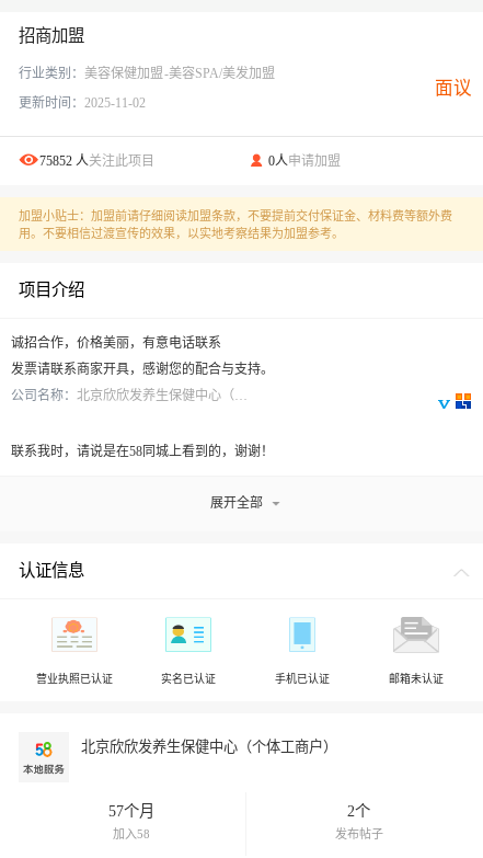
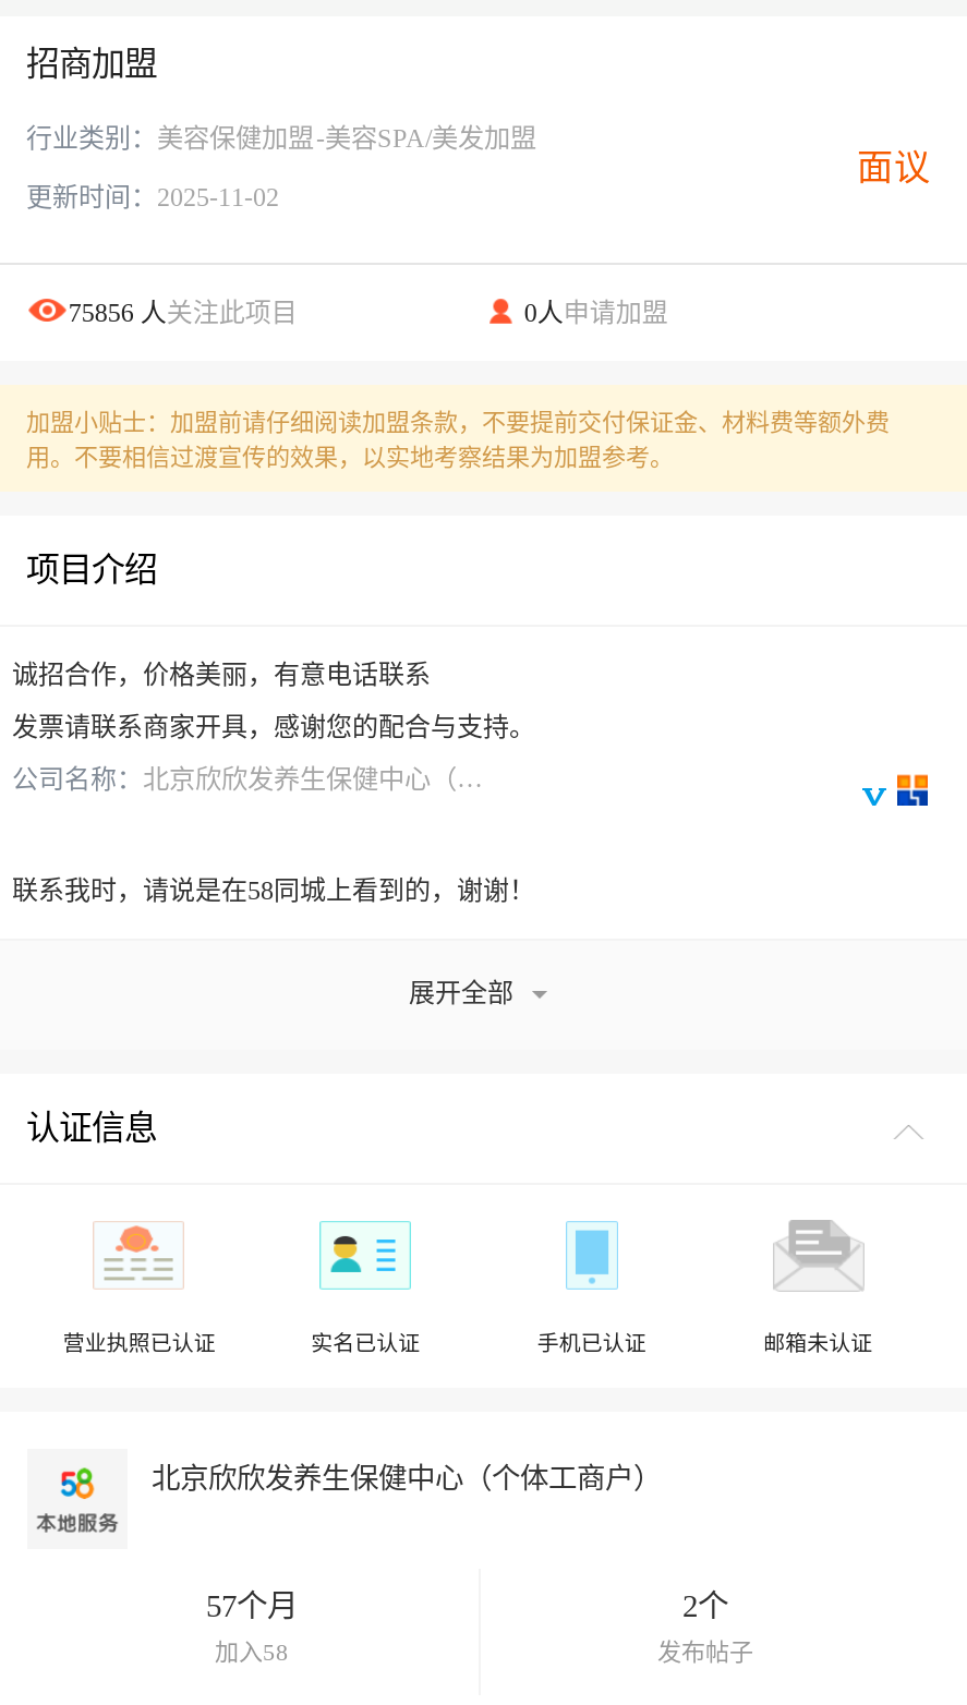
- 75852人关注此项目
+ 75856人关注此项目
